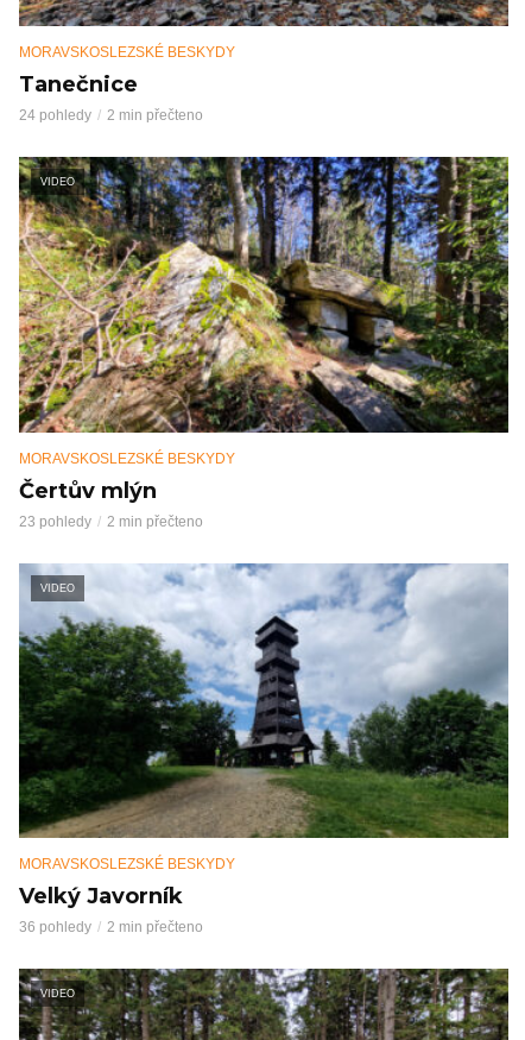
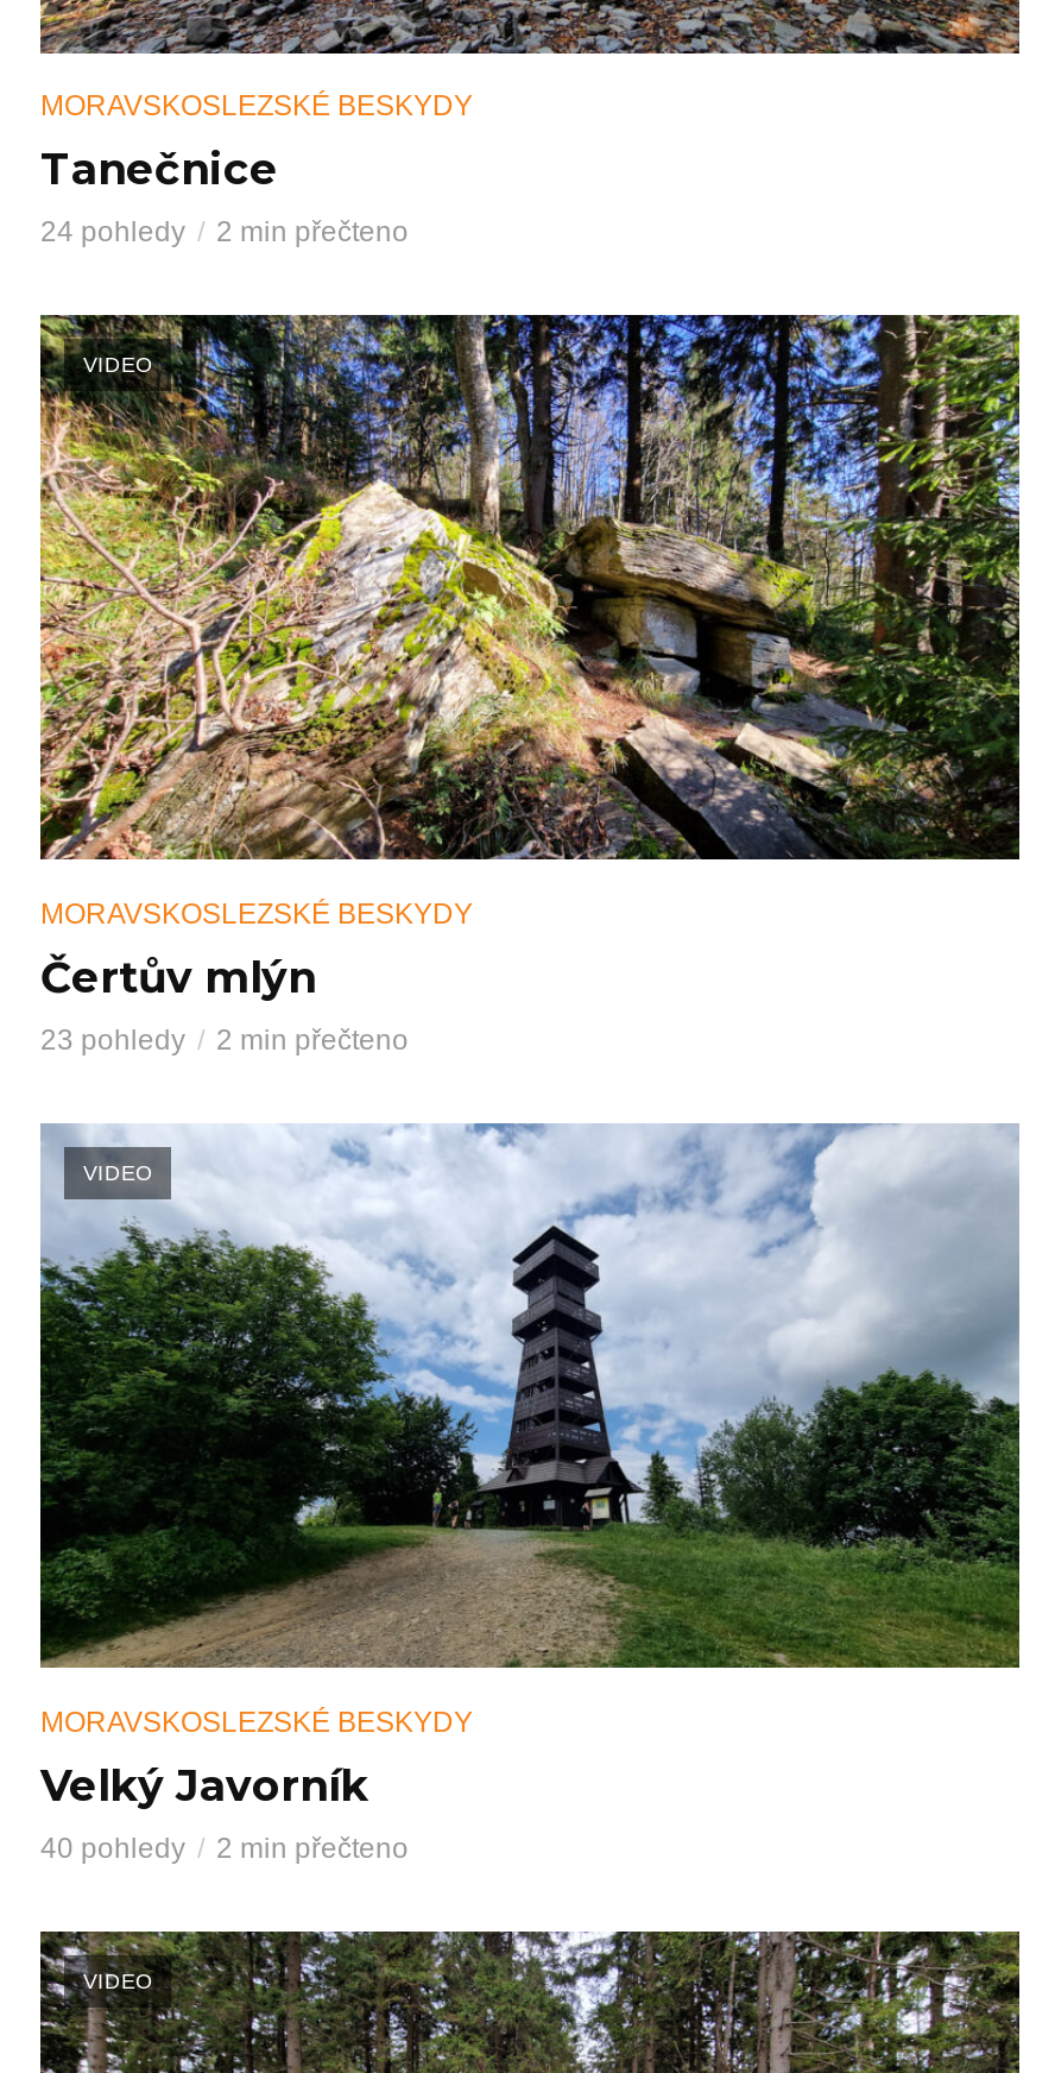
- 36 pohledy 2 min přečteno
+ 40 pohledy 2 min přečteno
